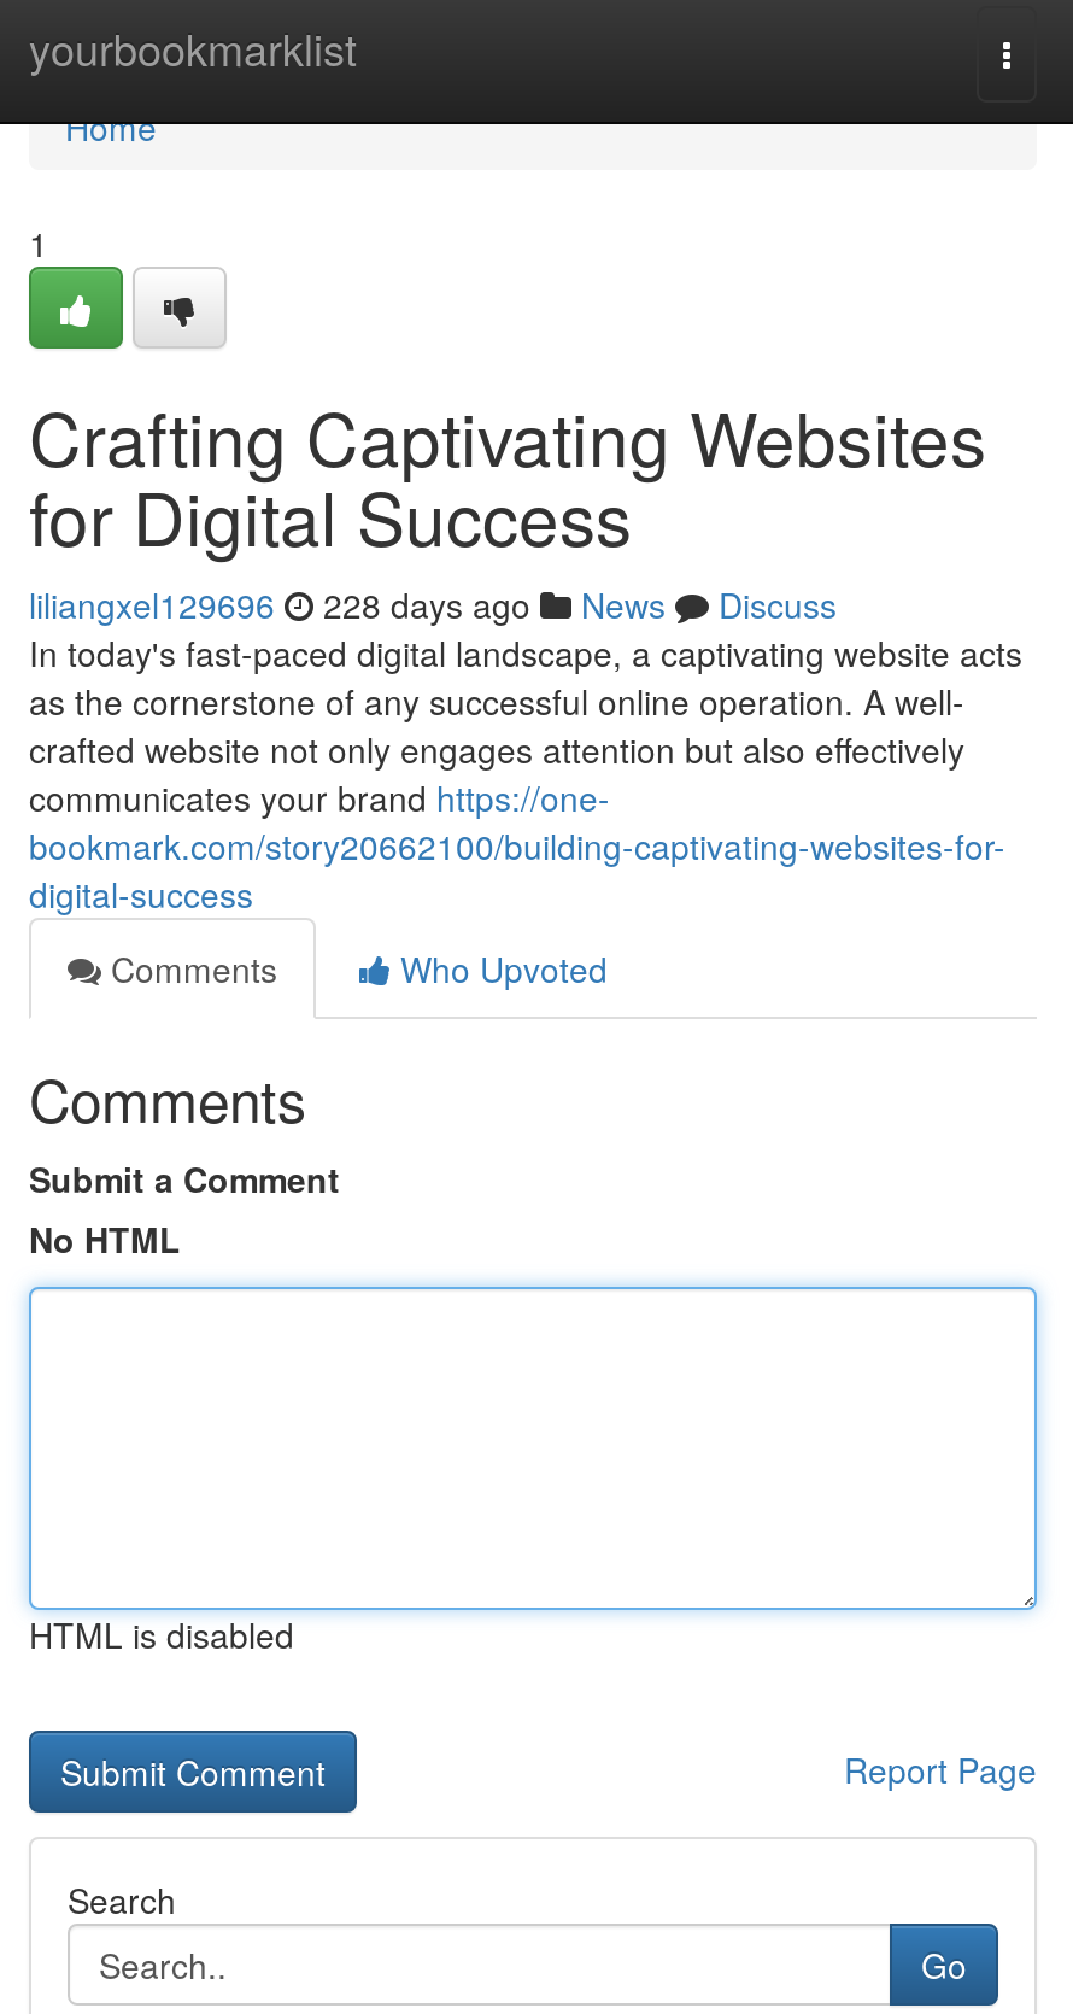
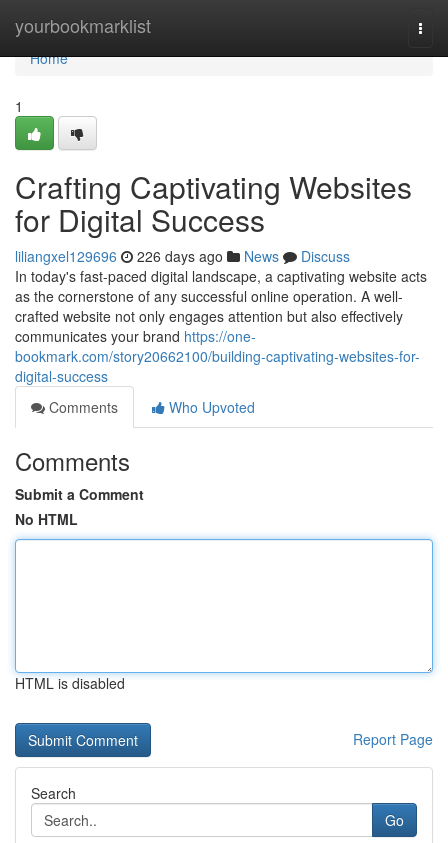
- liliangxel129696 228 days ago News Discuss
+ liliangxel129696 226 days ago News Discuss
